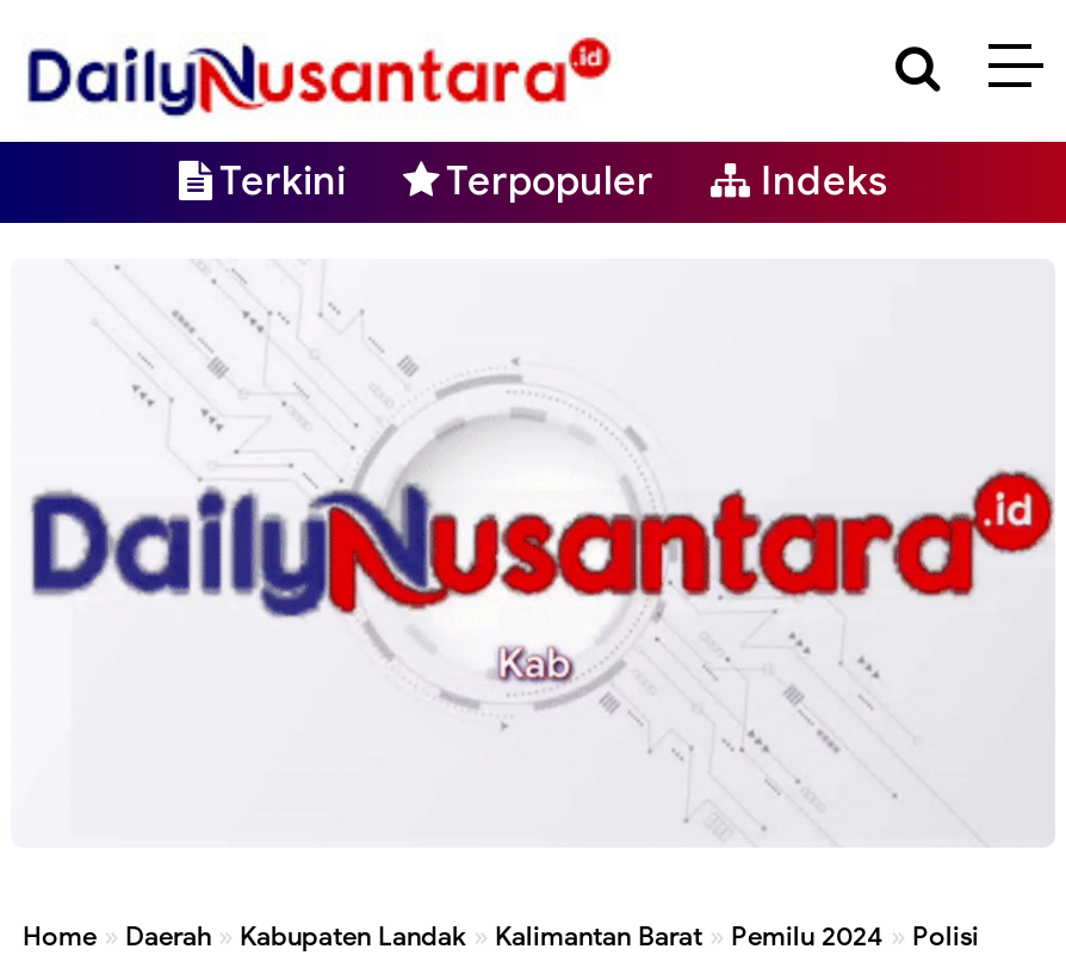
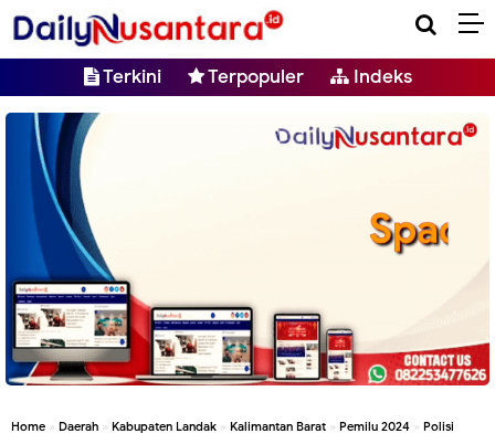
- [image]
+ [image]
